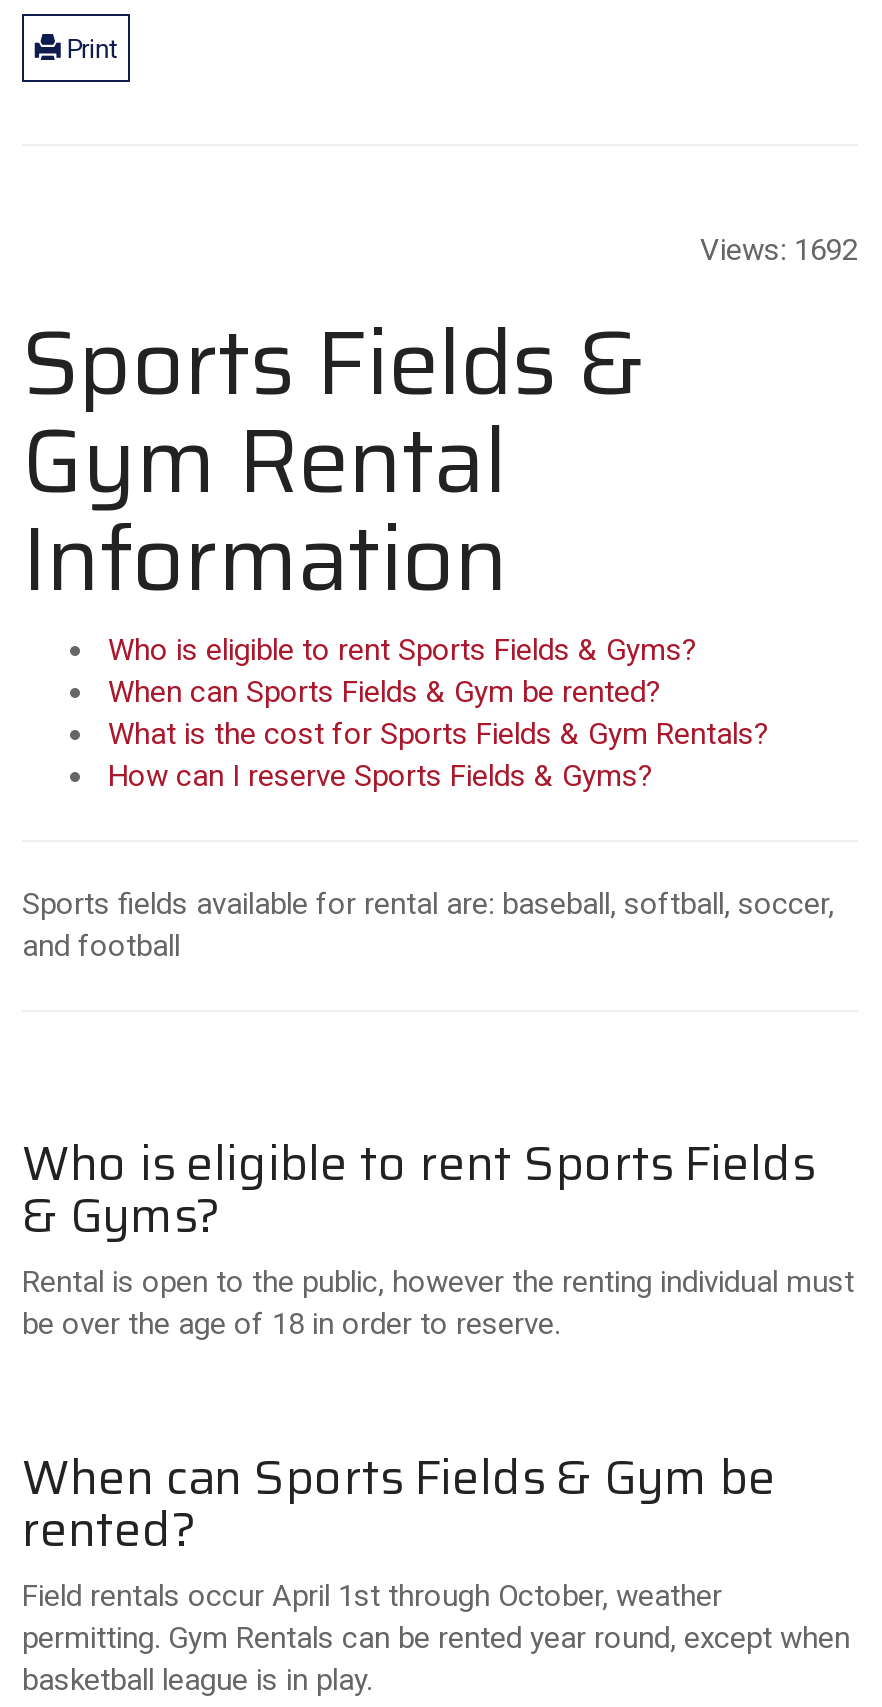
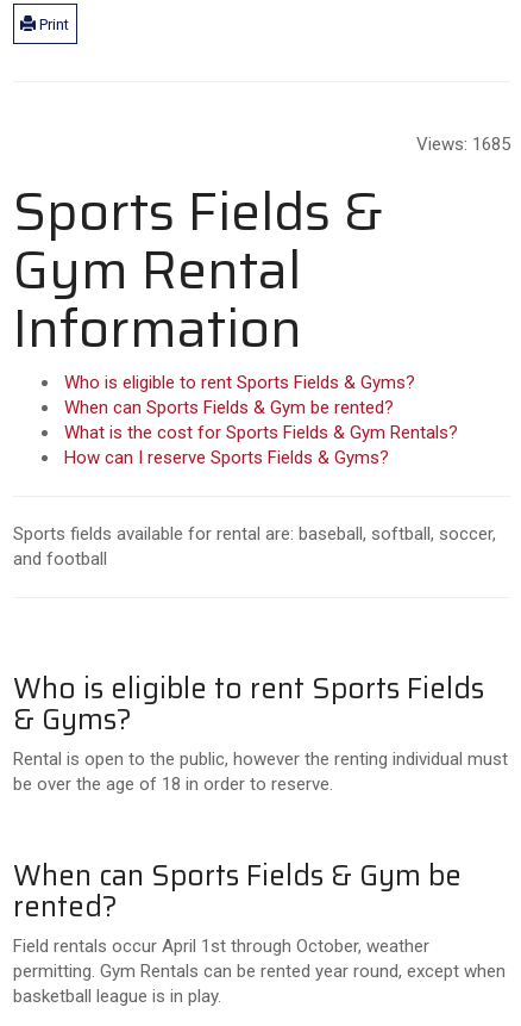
- Views: 1692
+ Views: 1685
